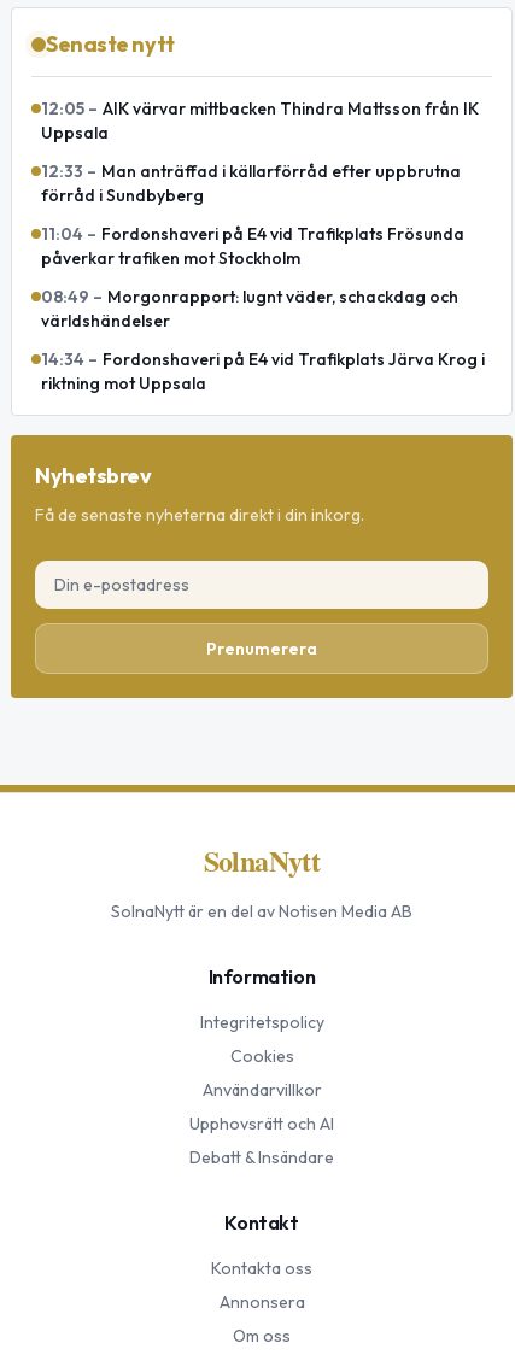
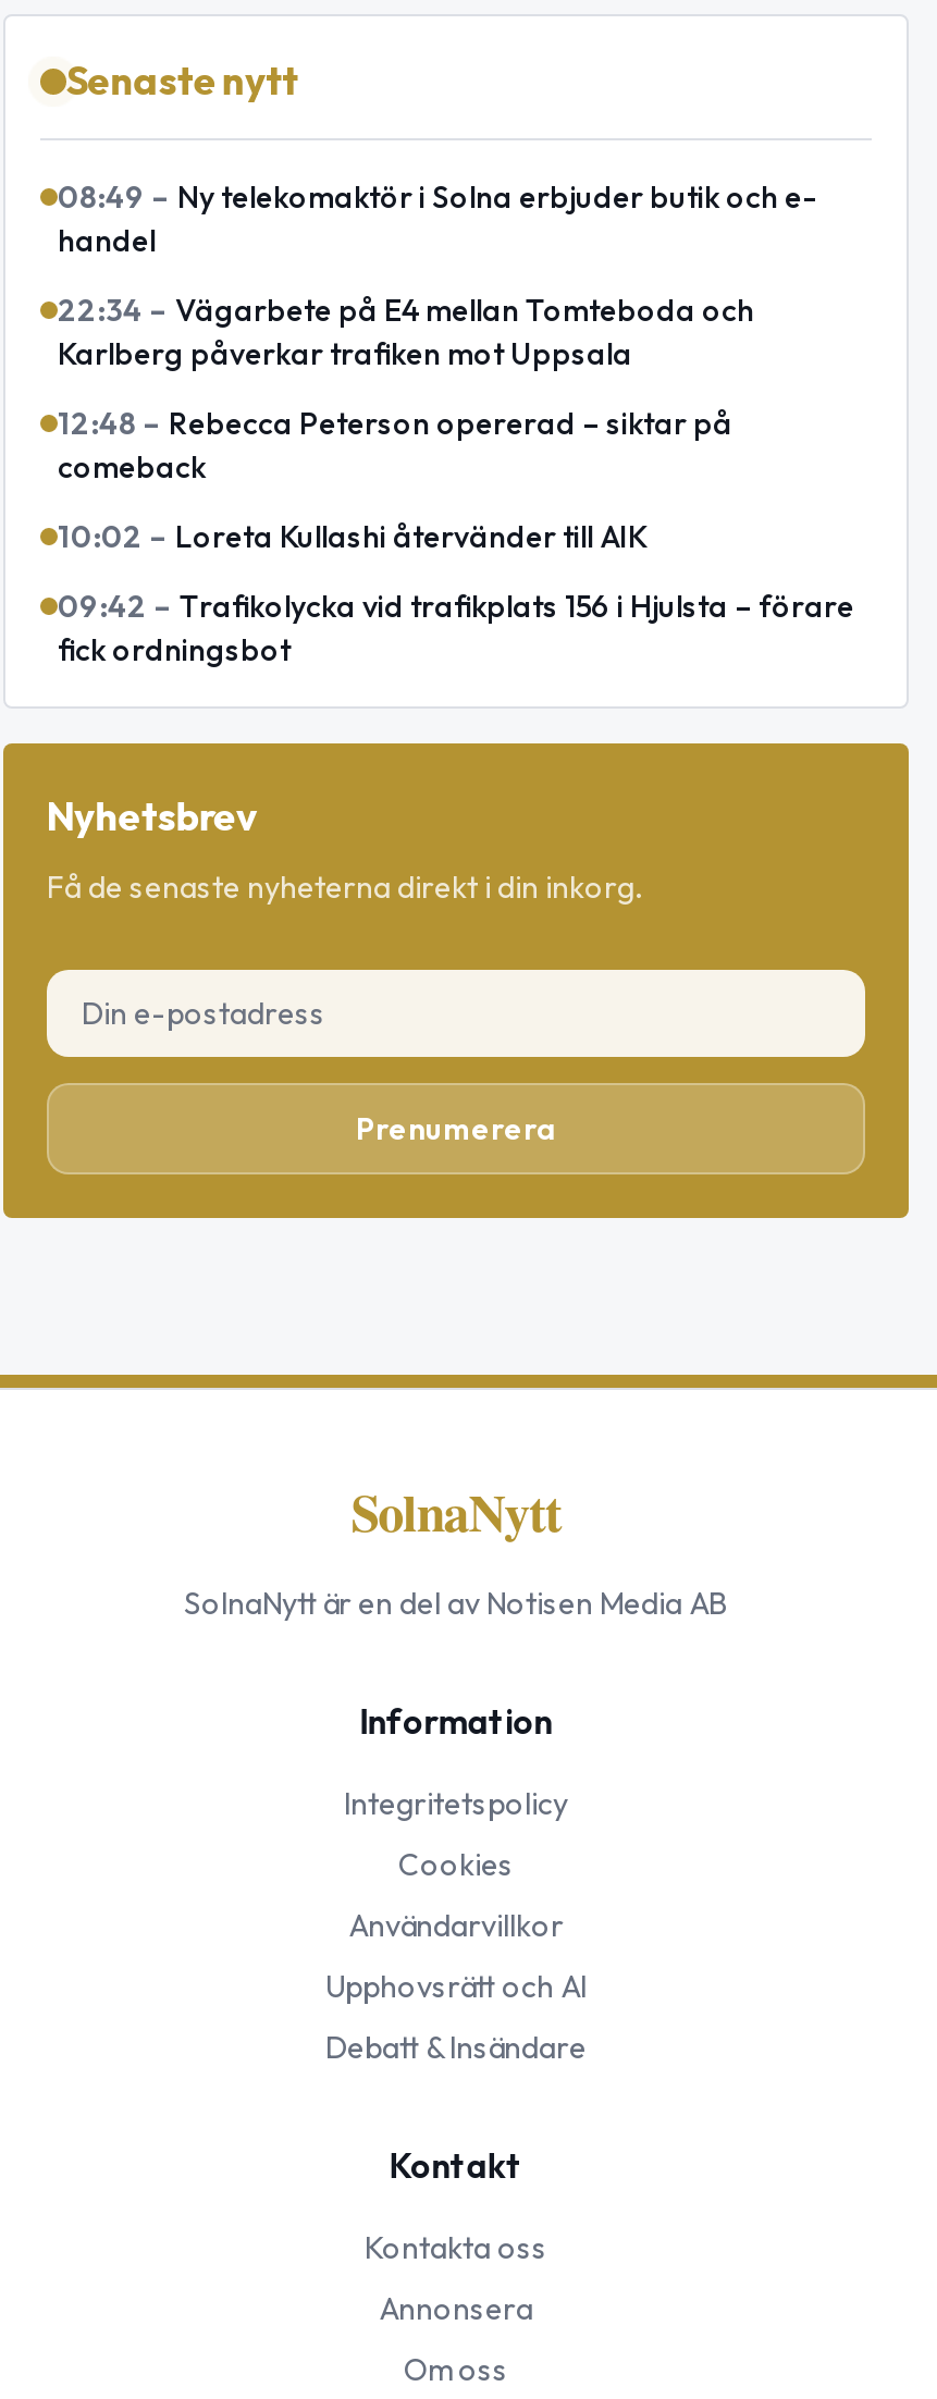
- 12:05 – AIK värvar mittbacken Thindra Mattsson från IK
- Uppsala
+ 08:49 – Ny telekomaktör i Solna erbjuder butik och e-
+ handel

- 12:33 – Man anträffad i källarförråd efter uppbrutna
- förråd i Sundbyberg
+ 22:34 – Vägarbete på E4 mellan Tomteboda och
+ Karlberg påverkar trafiken mot Uppsala

- 11:04 – Fordonshaveri på E4 vid Trafikplats Frösunda
- påverkar trafiken mot Stockholm
+ 12:48 – Rebecca Peterson opererad – siktar på
+ comeback

- 08:49 – Morgonrapport: lugnt väder, schackdag och
- världshändelser
+ 10:02 – Loreta Kullashi återvänder till AIK

- 14:34 – Fordonshaveri på E4 vid Trafikplats Järva Krog i
- riktning mot Uppsala
+ 09:42 – Trafikolycka vid trafikplats 156 i Hjulsta – förare
+ fick ordningsbot
